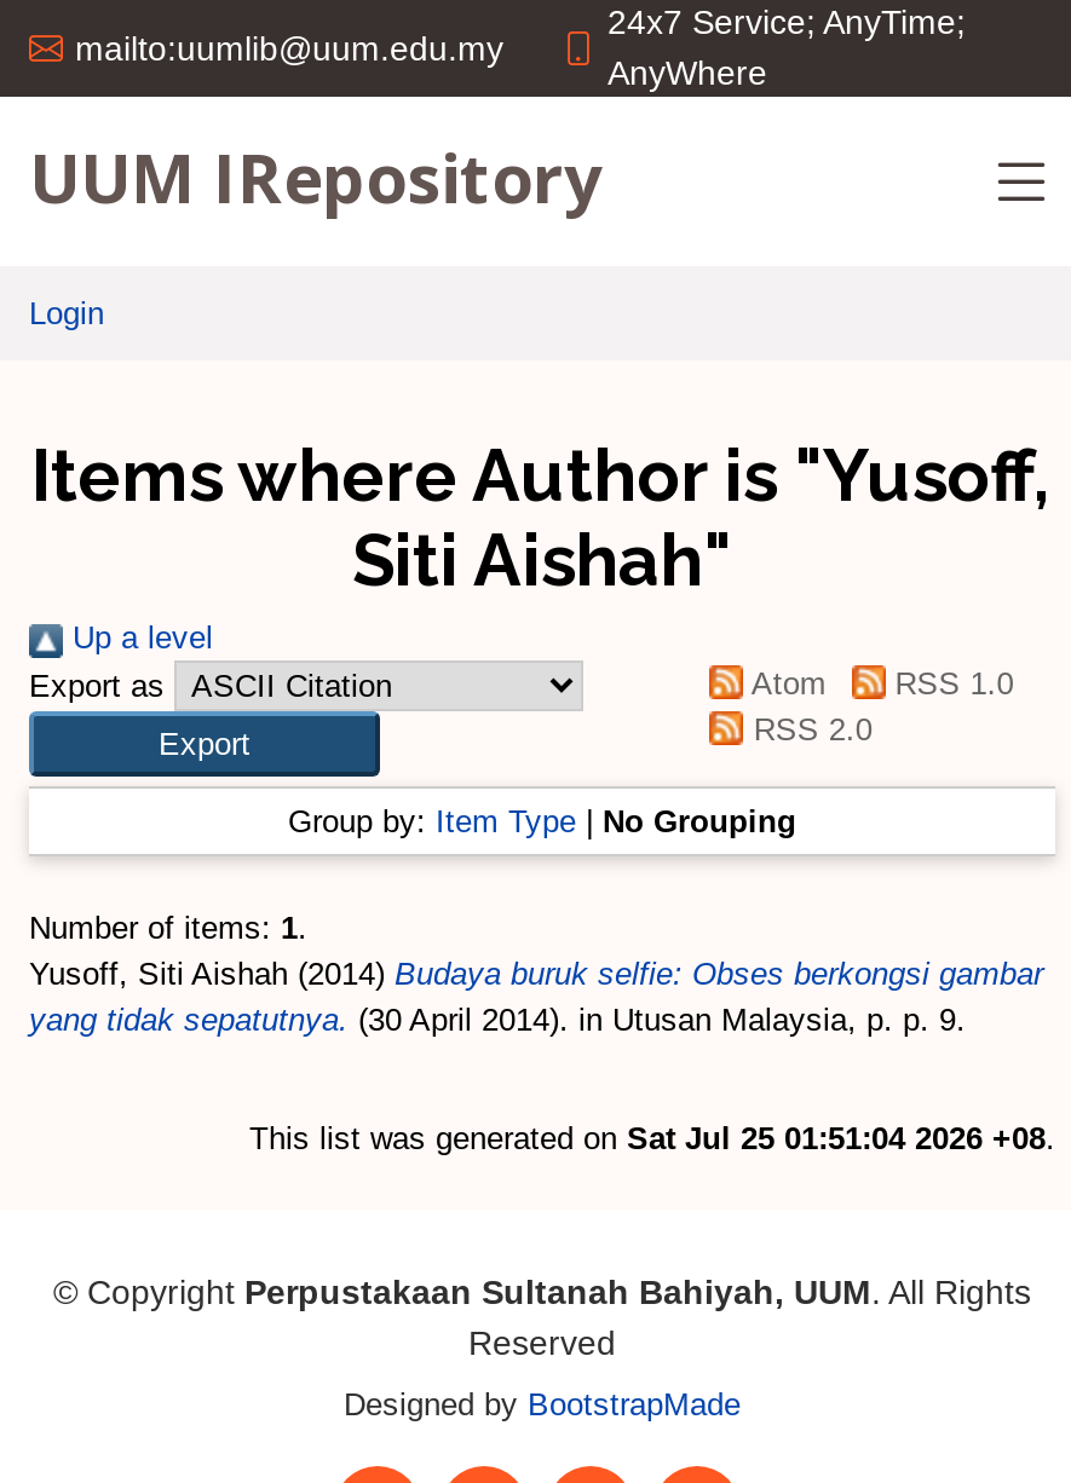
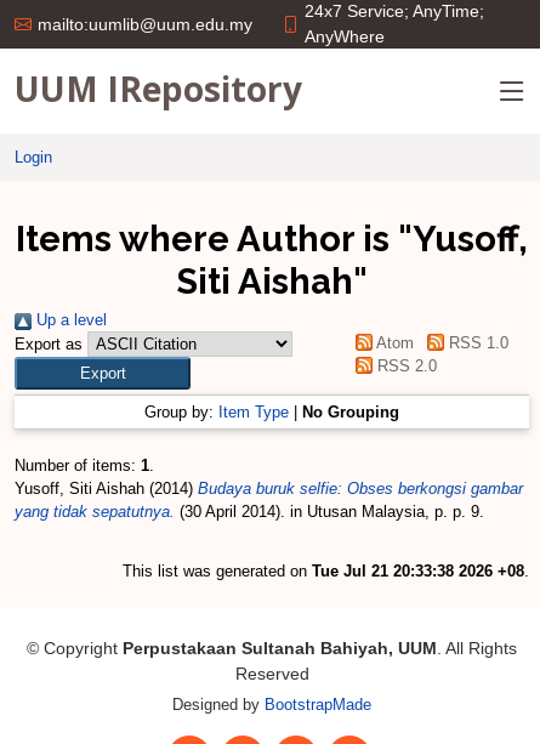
- This list was generated on Sat Jul 25 01:51:04 2026 +08.
+ This list was generated on Tue Jul 21 20:33:38 2026 +08.
